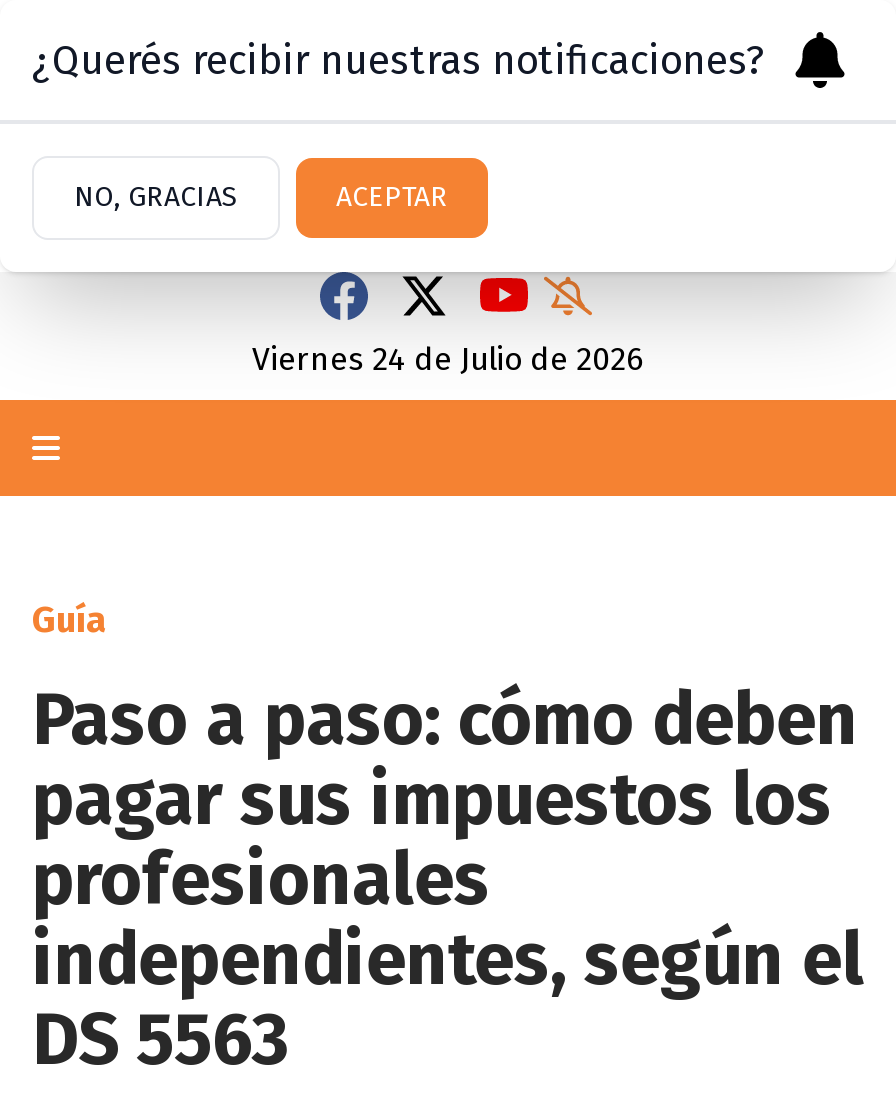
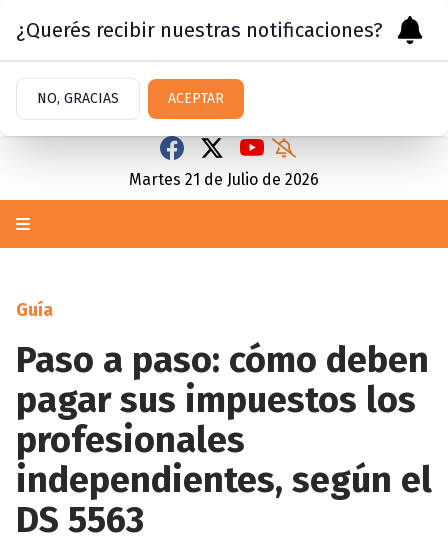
- Viernes 24 de Julio de 2026
+ Martes 21 de Julio de 2026
